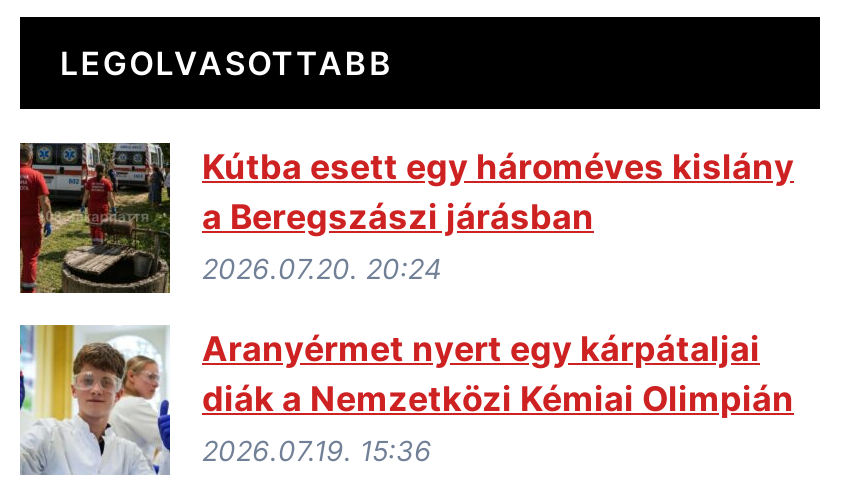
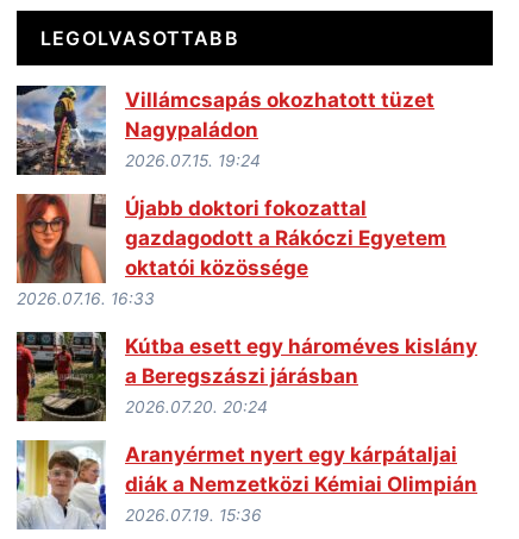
+ [image]
+ Villámcsapás okozhatott tüzet
+ Nagypaládon
+ 2026.07.15. 19:24
+ Újabb doktori fokozattal
+ gazdagodott a Rákóczi Egyetem
+ oktatói közössége
+ 2026.07.16. 16:33

+ [image]
